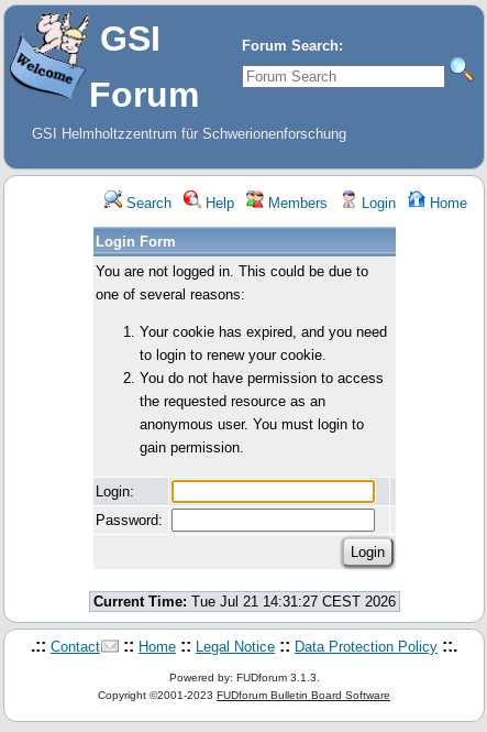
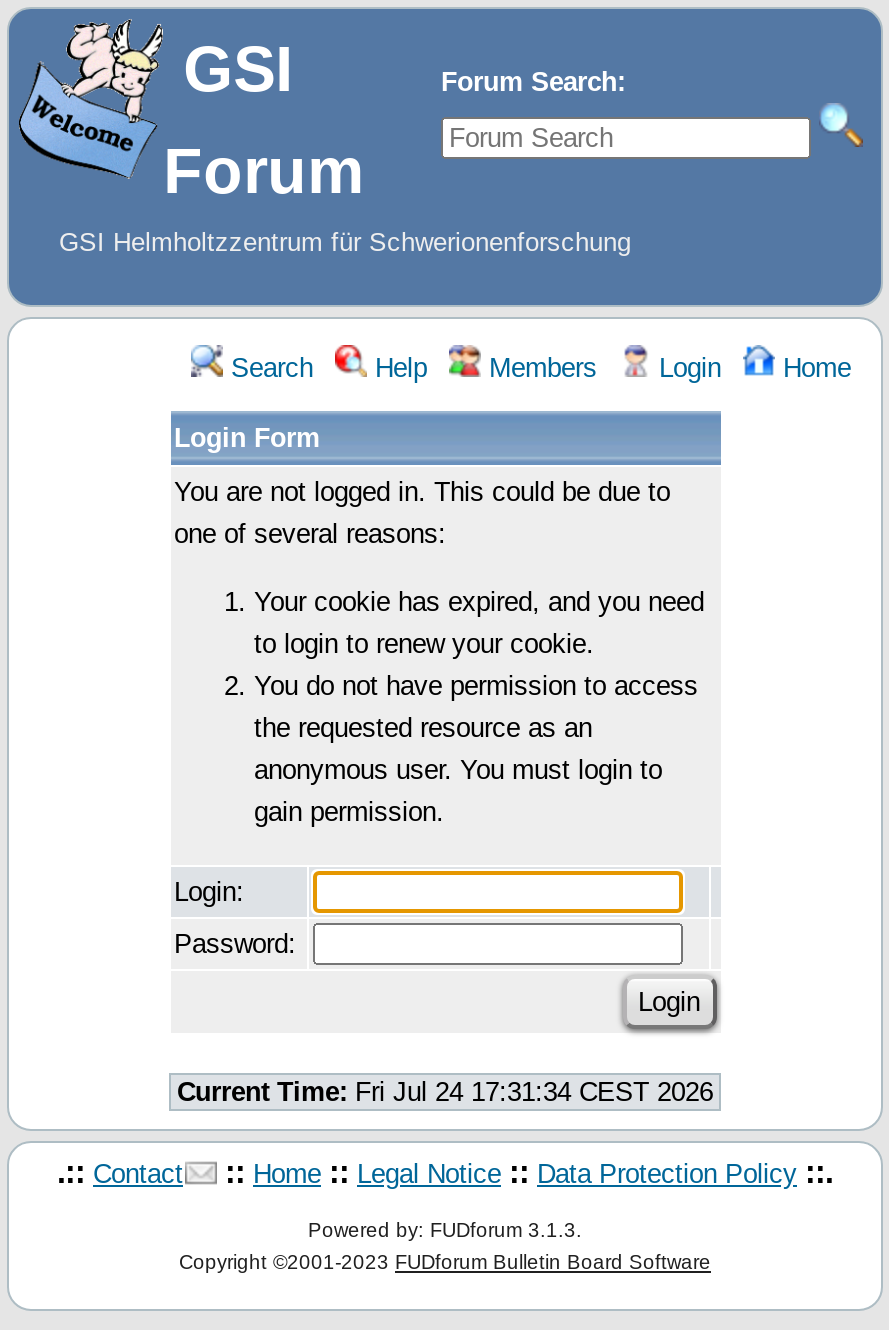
- Current Time: Tue Jul 21 14:31:27 CEST 2026
+ Current Time: Fri Jul 24 17:31:34 CEST 2026
